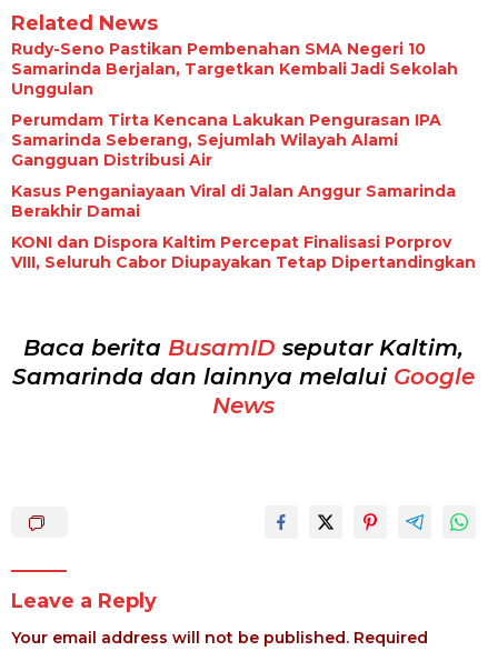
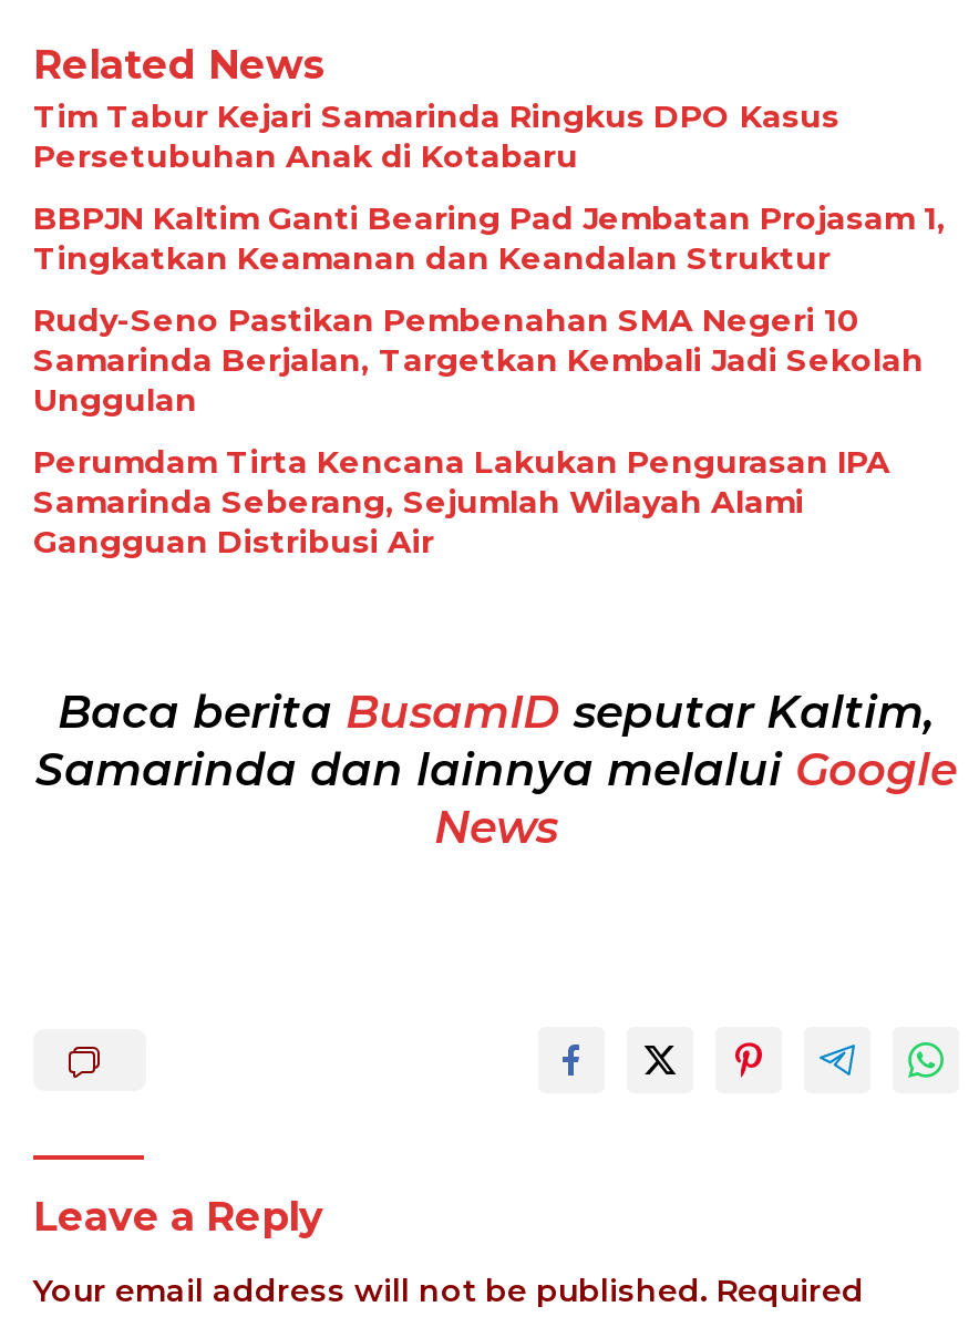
+ Tim Tabur Kejari Samarinda Ringkus DPO Kasus
+ Persetubuhan Anak di Kotabaru
+ BBPJN Kaltim Ganti Bearing Pad Jembatan Projasam 1,
+ Tingkatkan Keamanan dan Keandalan Struktur

moved down: Rudy-Seno Pastikan Pembenahan SMA Negeri 10 | Samarinda Berjalan, Targetkan Kembali Jadi Sekolah | Unggulan | Perumdam Tirta Kencana Lakukan Pengurasan IPA | Samarinda Seberang, Sejumlah Wilayah Alami | Gangguan Distribusi Air

- Kasus Penganiayaan Viral di Jalan Anggur Samarinda
- Berakhir Damai
- KONI dan Dispora Kaltim Percepat Finalisasi Porprov
- VIII, Seluruh Cabor Diupayakan Tetap Dipertandingkan
